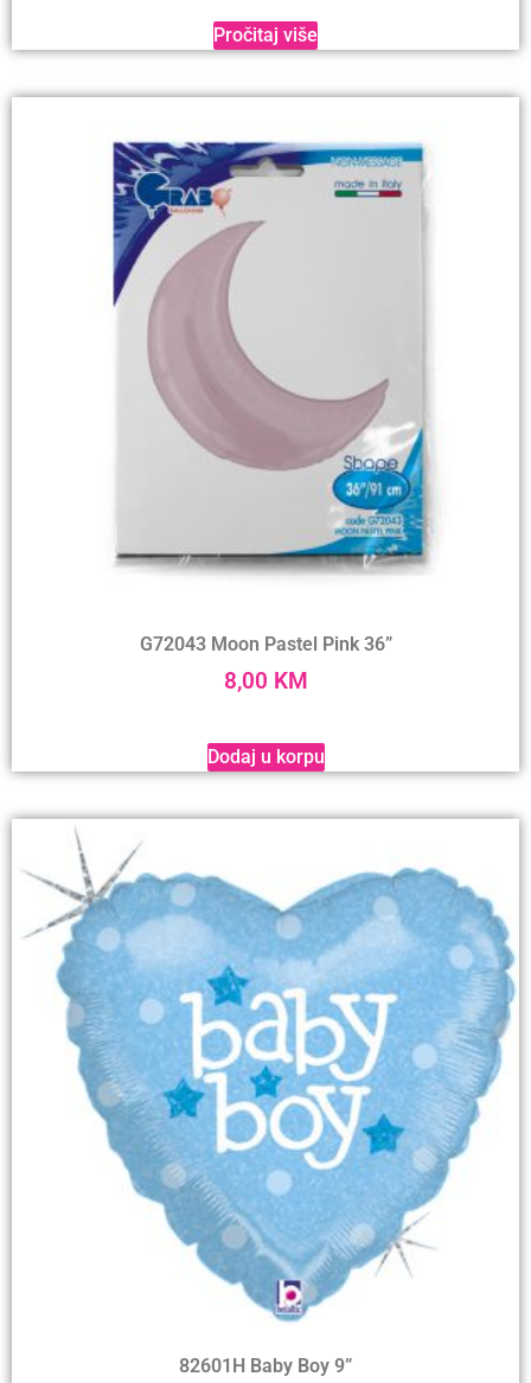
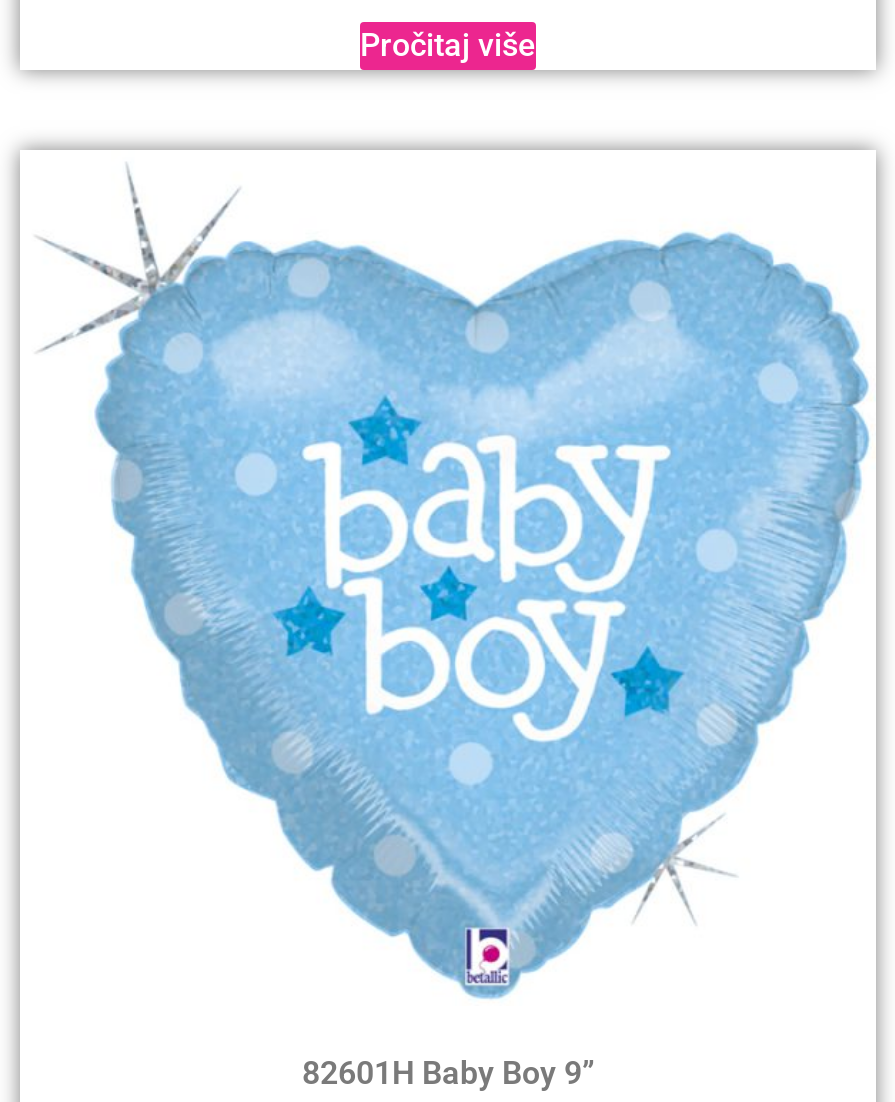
- [image]

- G72043 Moon Pastel Pink 36”
- 8,00 KM
- Dodaj u korpu
